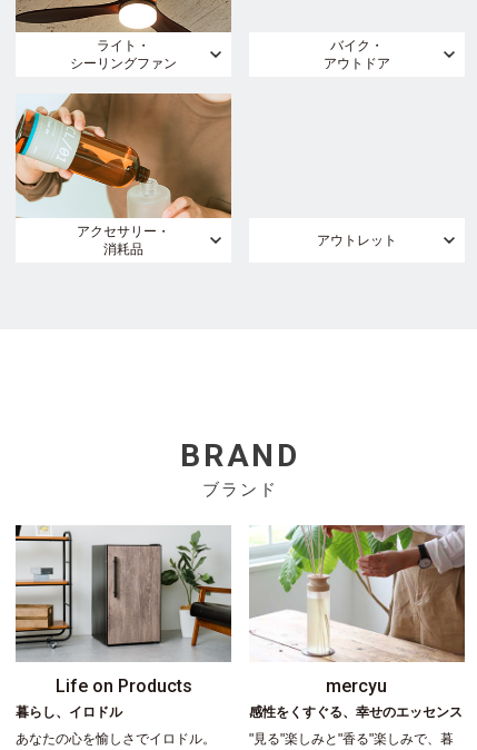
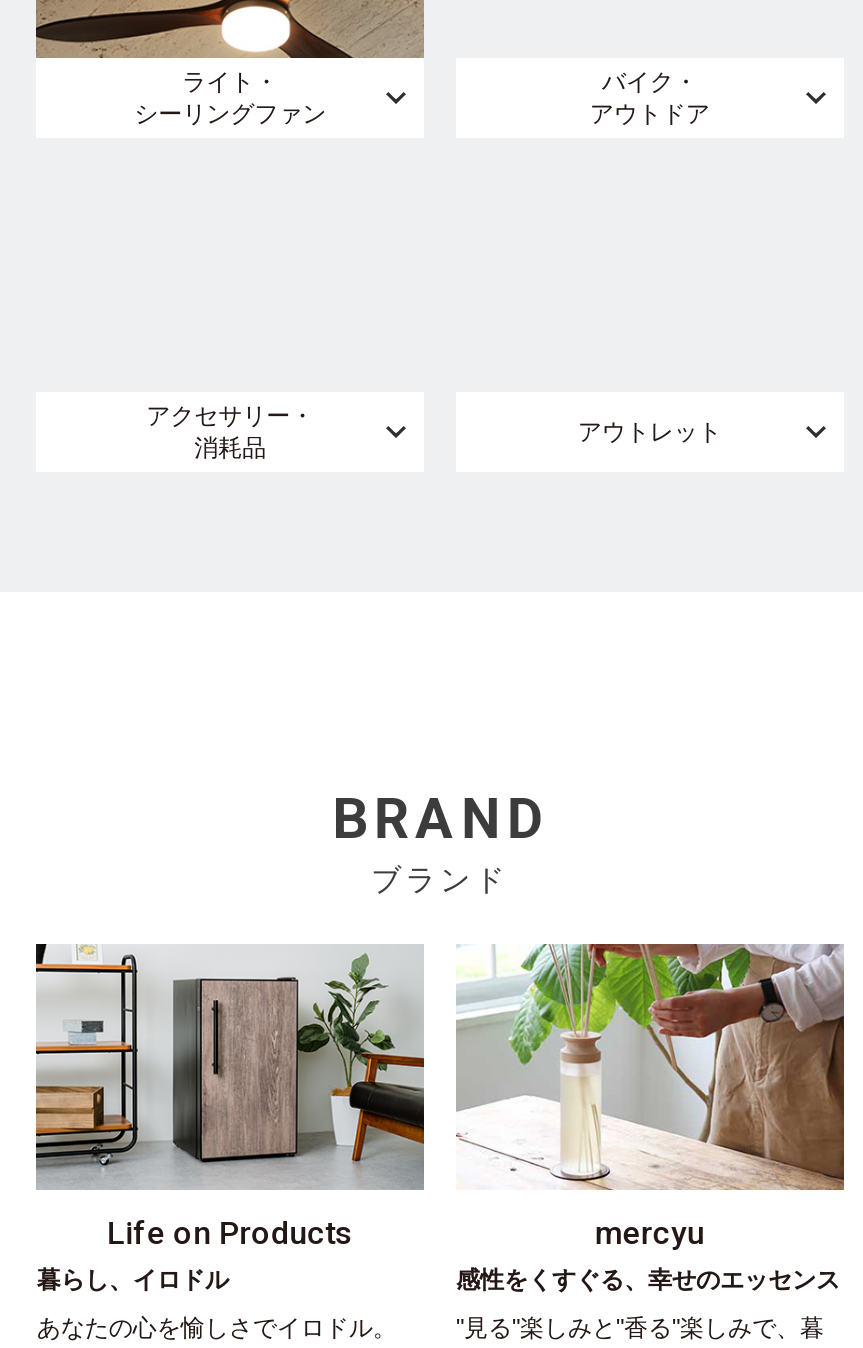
- [image]
